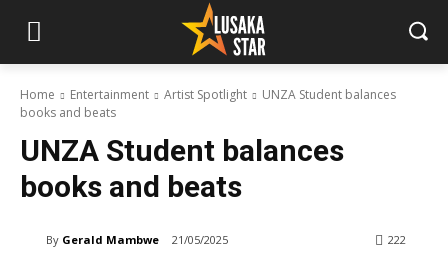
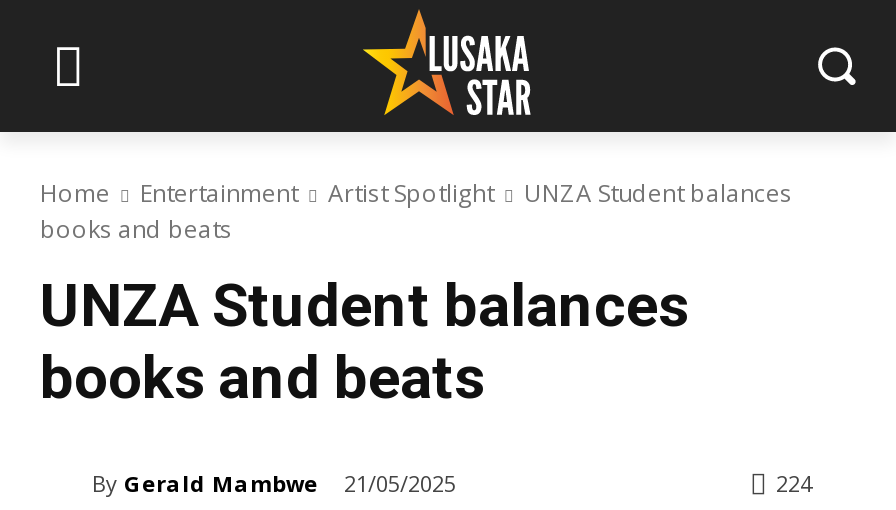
- 222
+ 224
